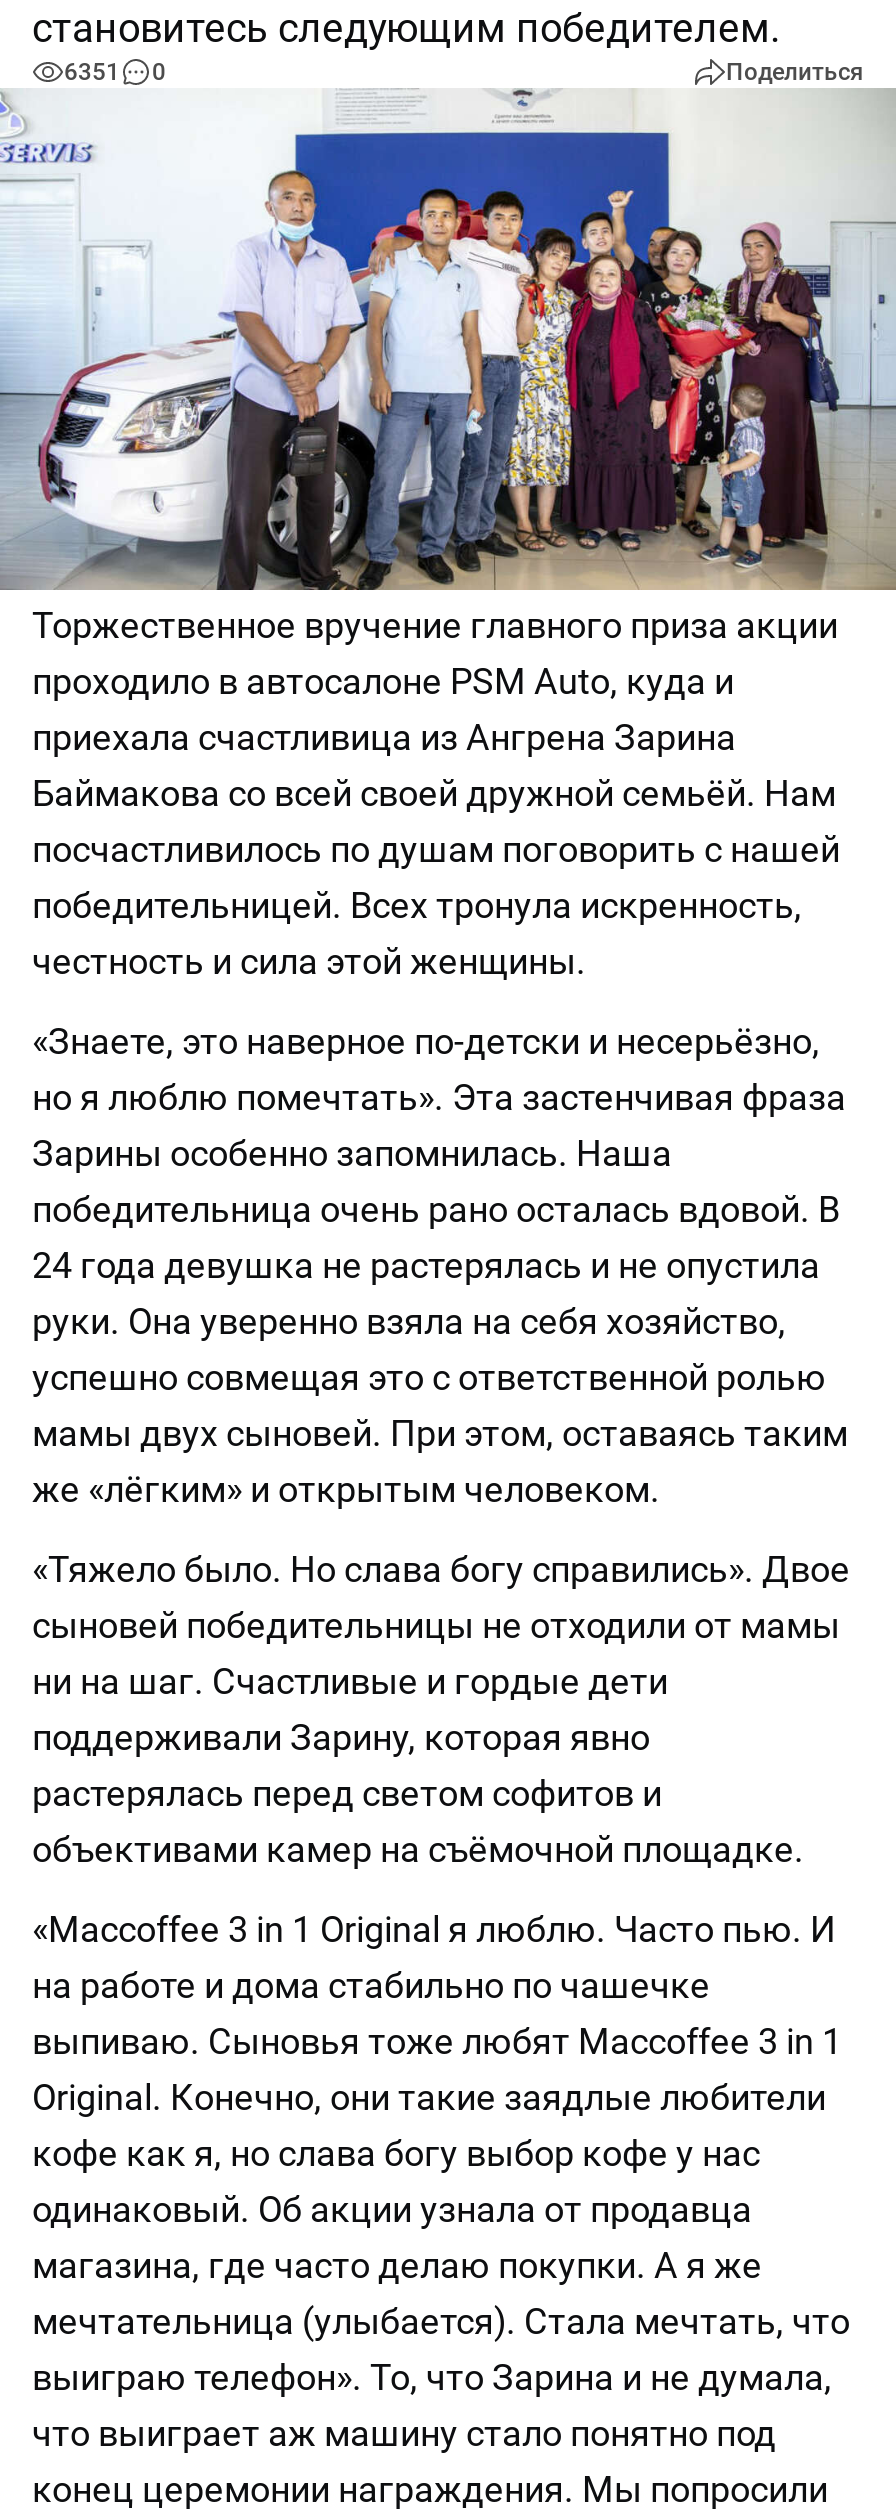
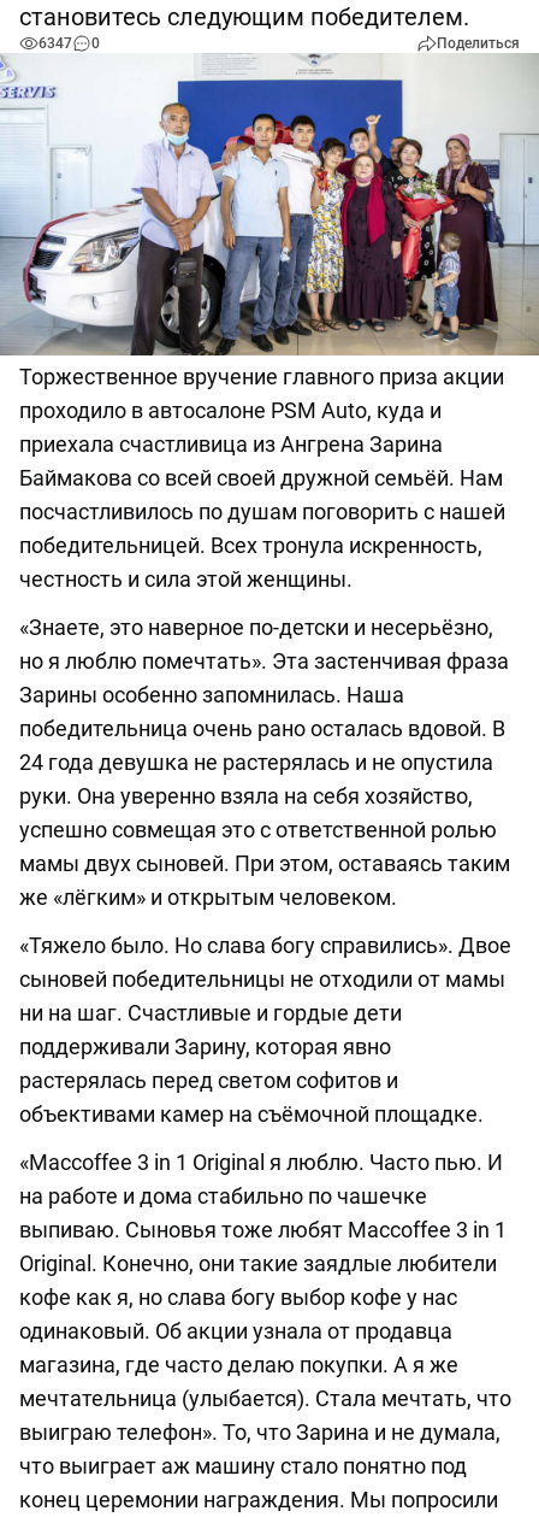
- 6351 0
+ 6347 0
